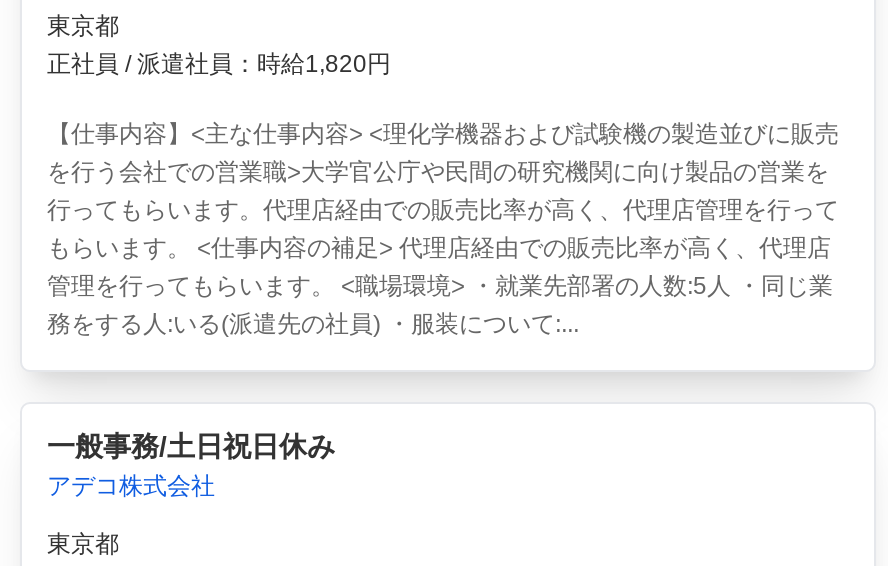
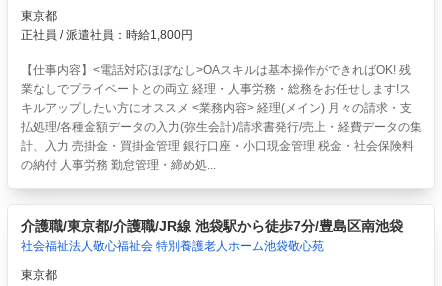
- 正社員 / 派遣社員：時給1,820円
+ 正社員 / 派遣社員：時給1,800円

- 【仕事内容】<主な仕事内容> <理化学機器および試験機の製造並びに販売
- を行う会社での営業職>大学官公庁や民間の研究機関に向け製品の営業を
- 行ってもらいます。代理店経由での販売比率が高く、代理店管理を行って
- もらいます。 <仕事内容の補足> 代理店経由での販売比率が高く、代理店
- 管理を行ってもらいます。 <職場環境> ・就業先部署の人数:5人 ・同じ業
- 務をする人:いる(派遣先の社員) ・服装について:...
+ 【仕事内容】<電話対応ほぼなし>OAスキルは基本操作ができればOK! 残
+ 業なしでプライベートとの両立 経理・人事労務・総務をお任せします!ス
+ キルアップしたい方にオススメ <業務内容> 経理(メイン) 月々の請求・支
+ 払処理/各種金額データの入力(弥生会計)/請求書発行/売上・経費データの集
+ 計、入力 売掛金・買掛金管理 銀行口座・小口現金管理 税金・社会保険料
+ の納付 人事労務 勤怠管理・締め処...

- 一般事務/土日祝日休み
- アデコ株式会社
+ 介護職/東京都/介護職/JR線 池袋駅から徒歩7分/豊島区南池袋
+ 社会福祉法人敬心福祉会 特別養護老人ホーム池袋敬心苑
